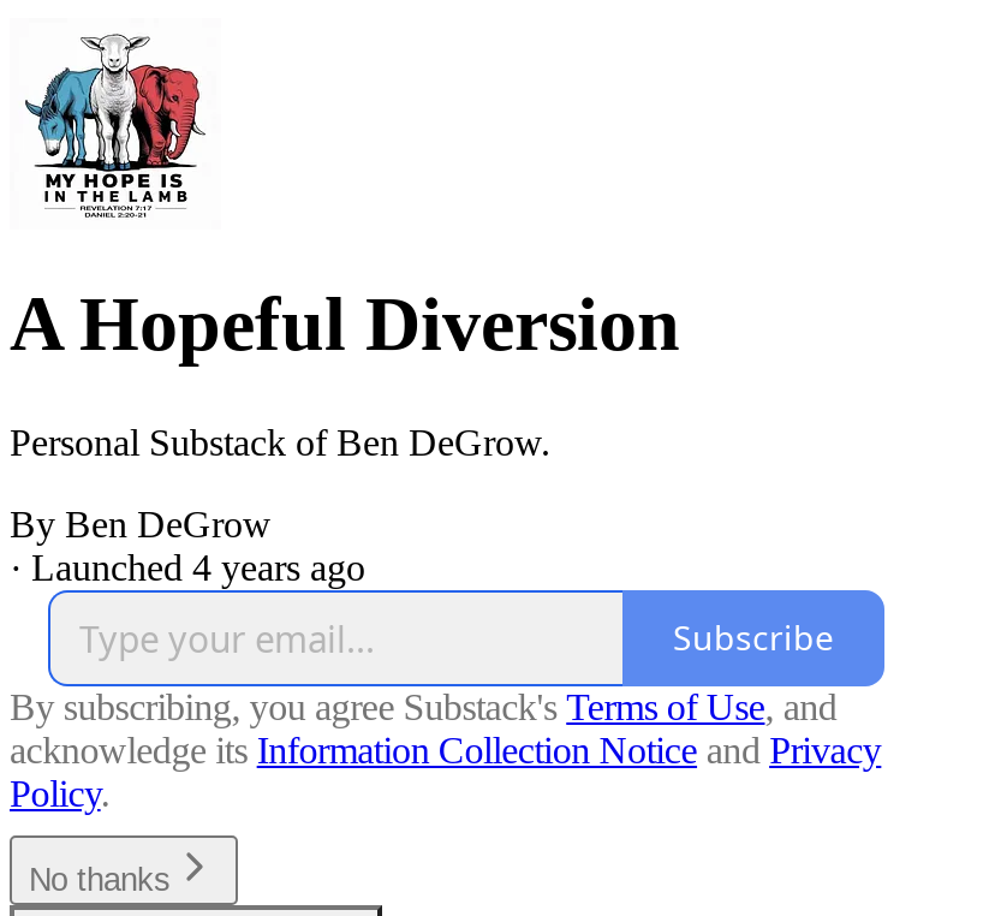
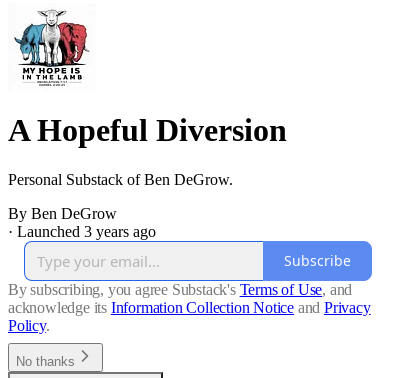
- · Launched 4 years ago
+ · Launched 3 years ago
